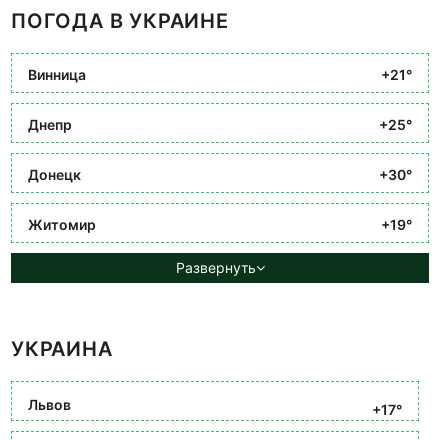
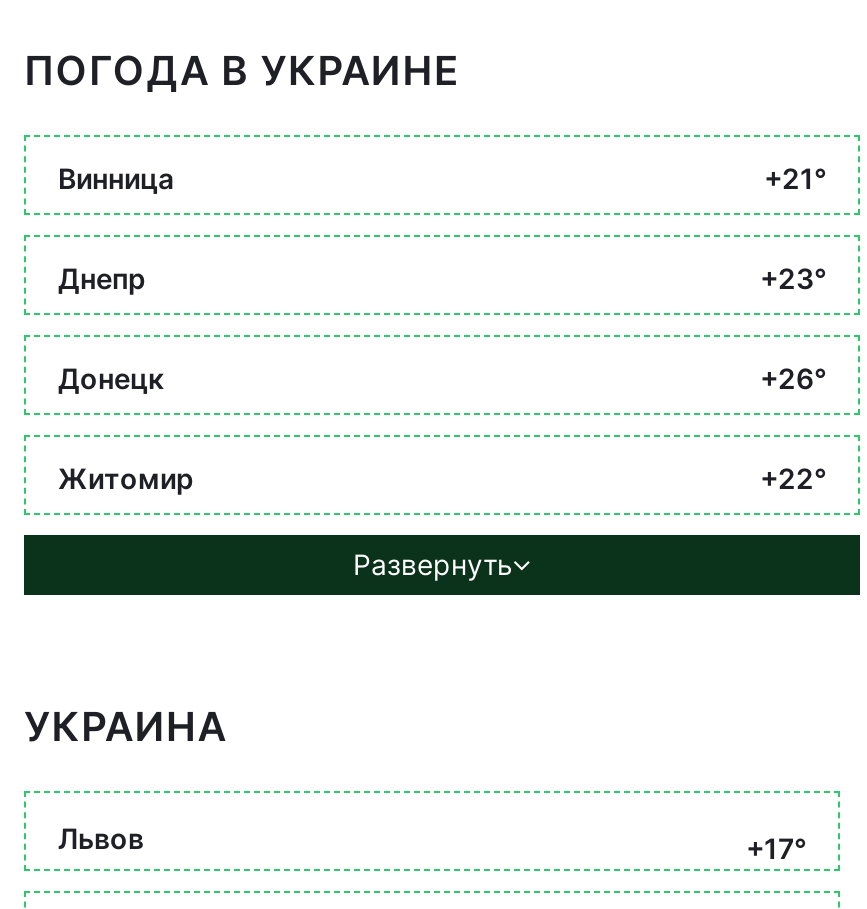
- +25°
+ +23°

- +30°
+ +26°

- +19°
+ +22°
